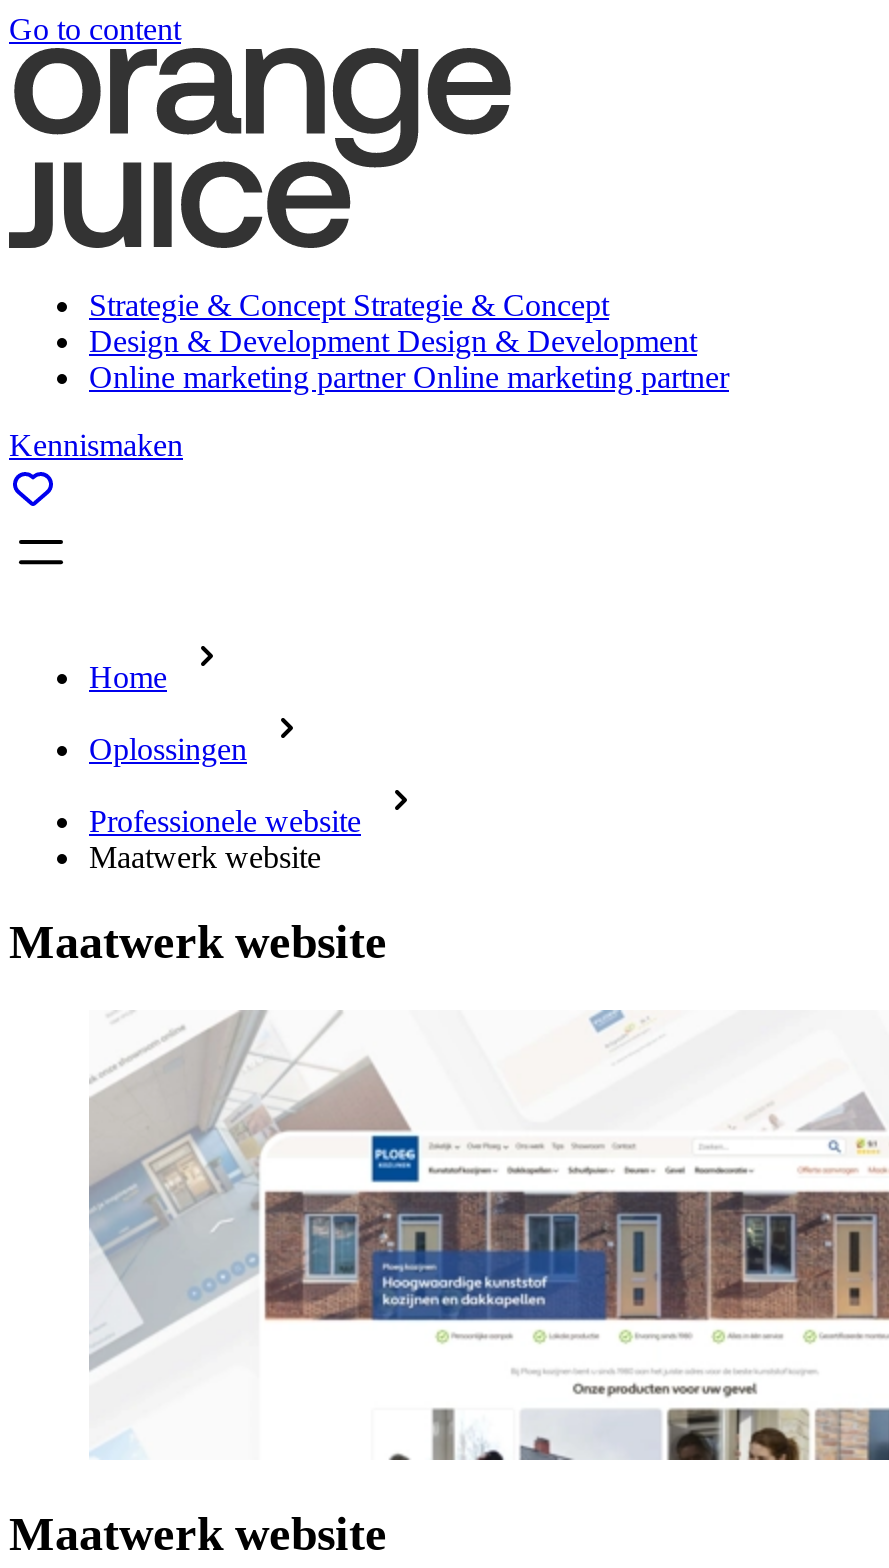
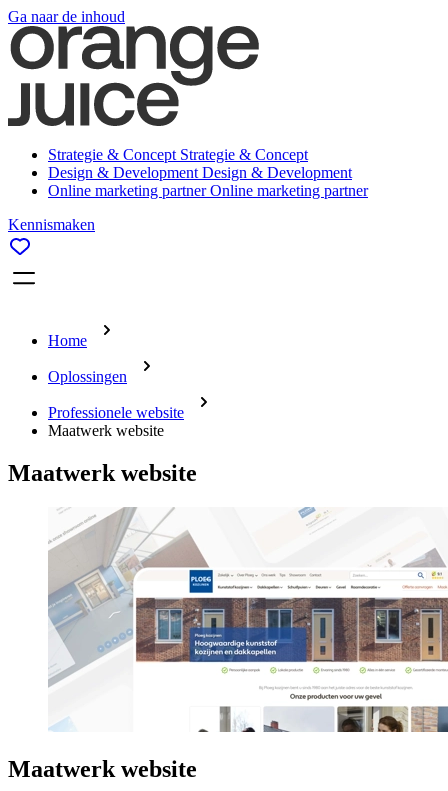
- Go to content
+ Ga naar de inhoud
